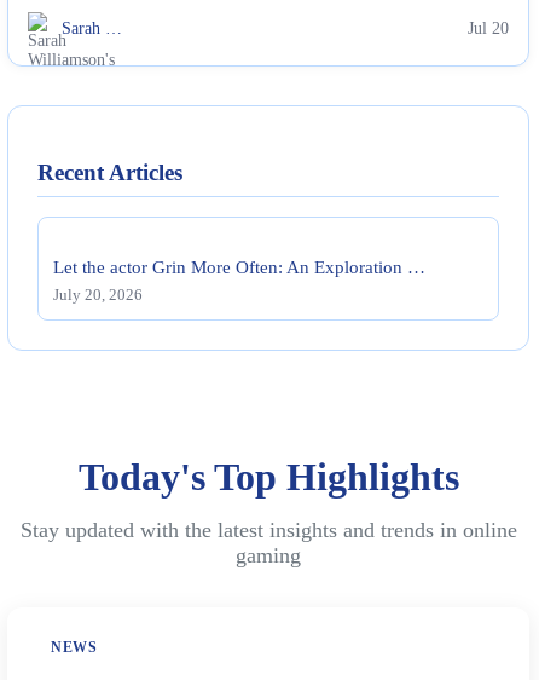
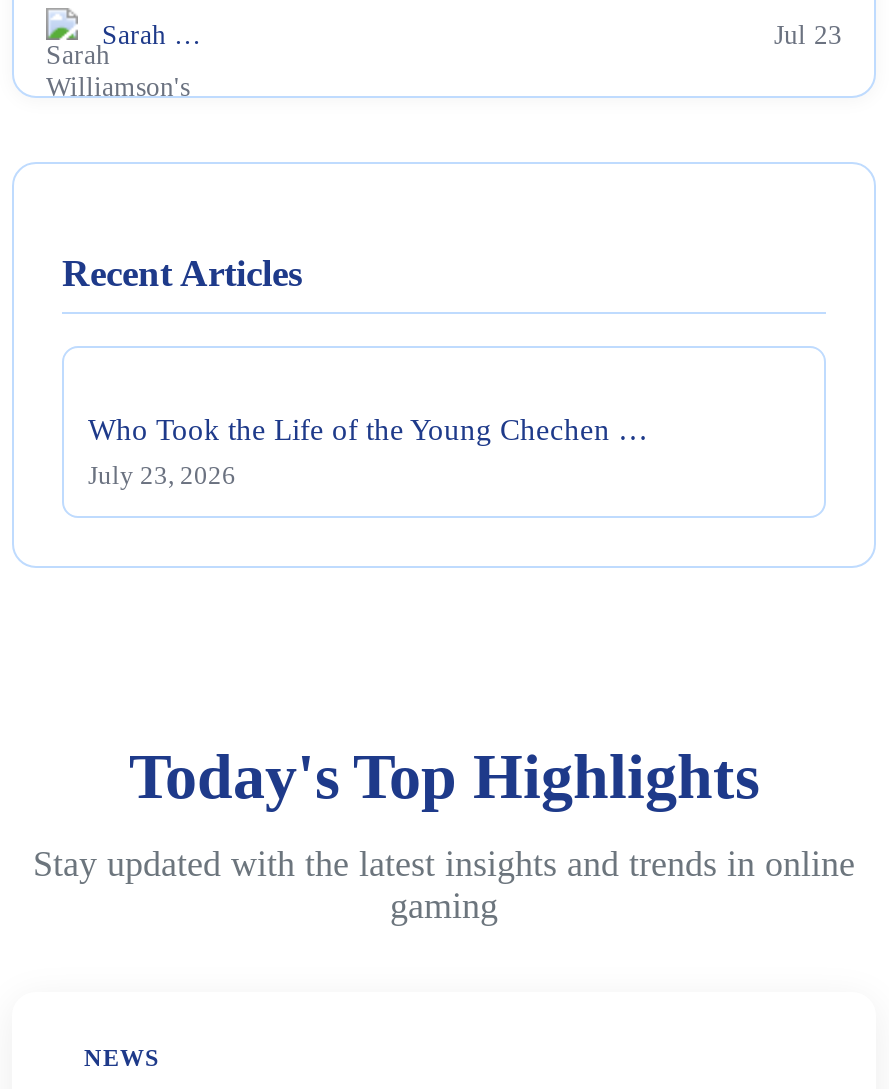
- Jul 20
+ Jul 23

- Let the actor Grin More Often: An Exploration …
+ Who Took the Life of the Young Chechen …

- July 20, 2026
+ July 23, 2026
